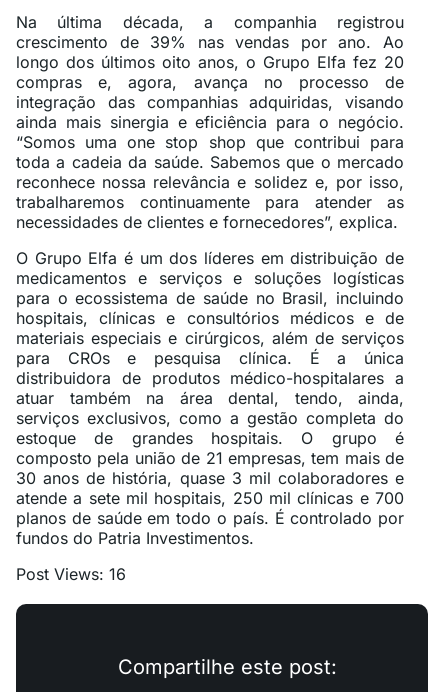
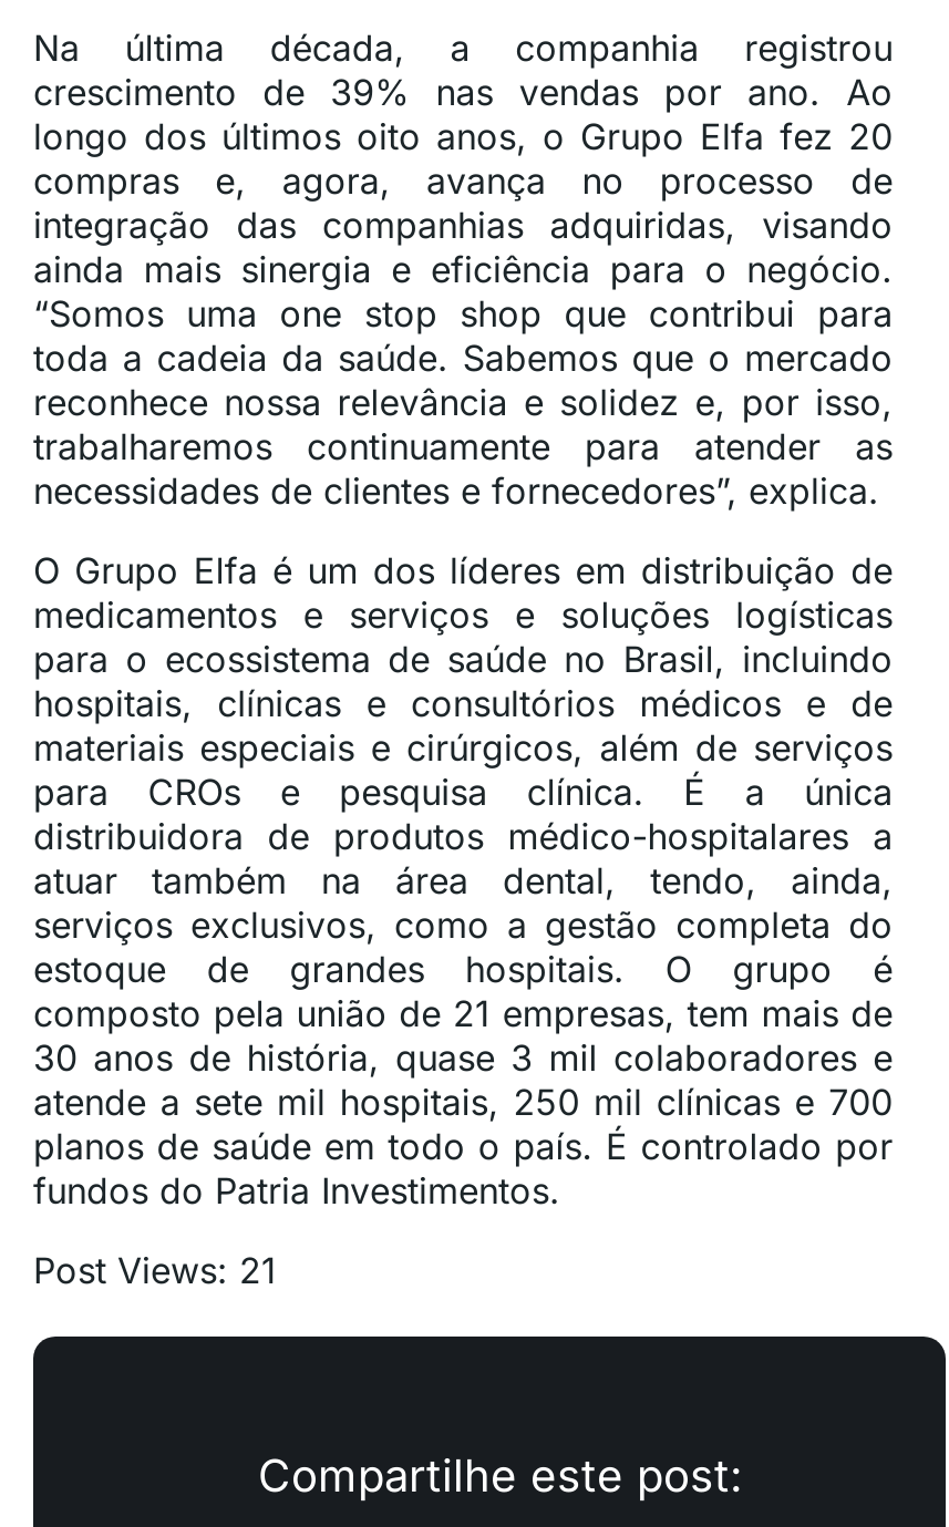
- Post Views: 16
+ Post Views: 21
